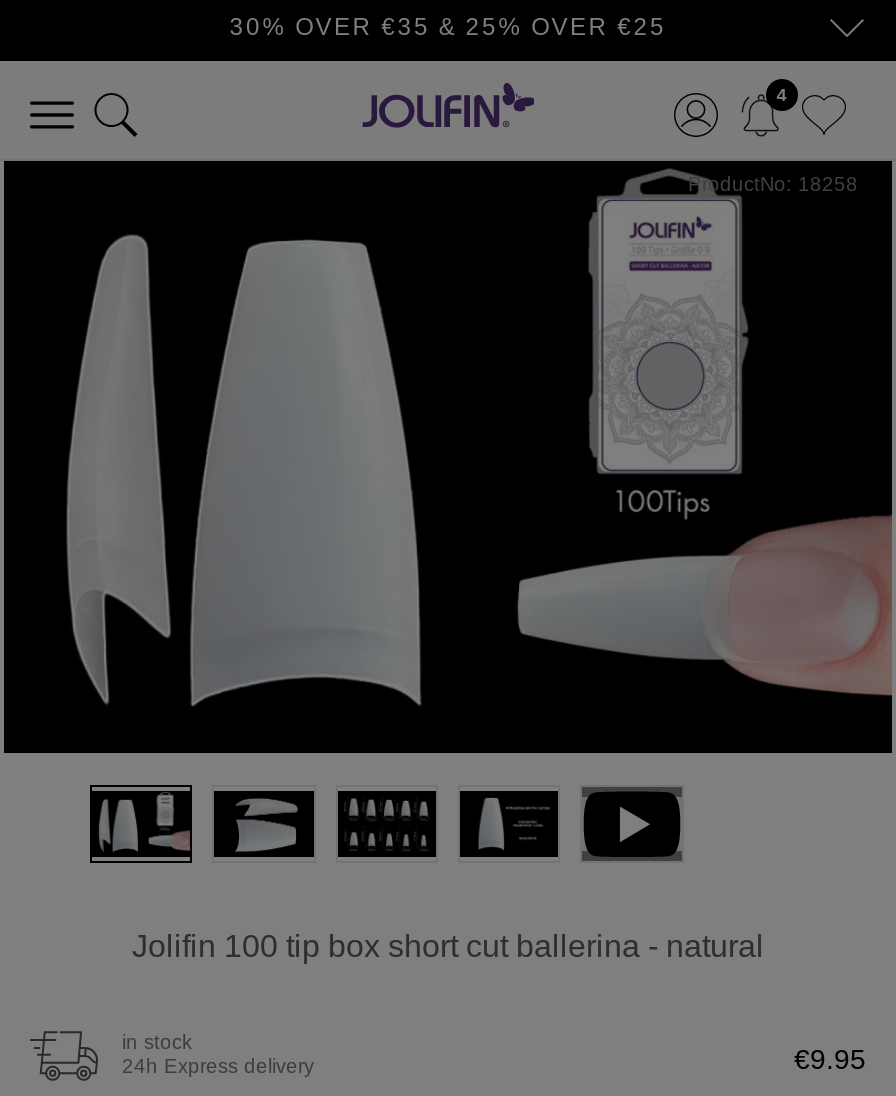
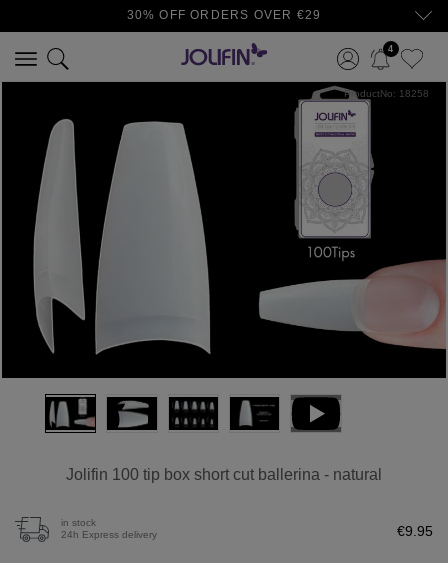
- 30% OVER €35 & 25% OVER €25
+ 30% OFF ORDERS OVER €29
